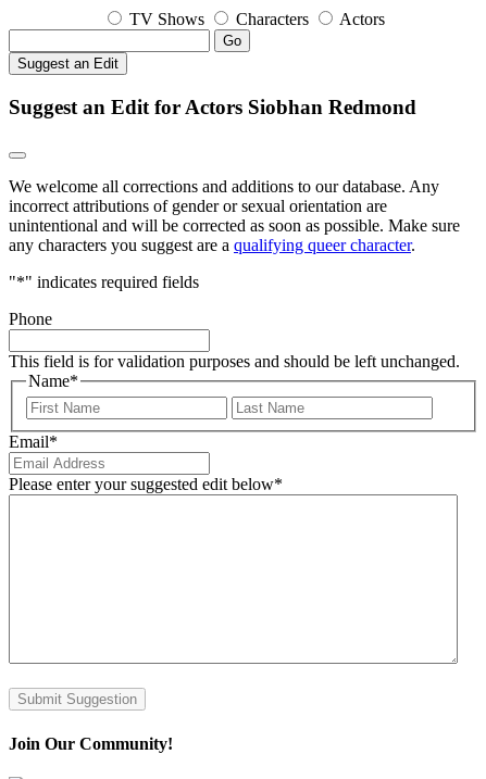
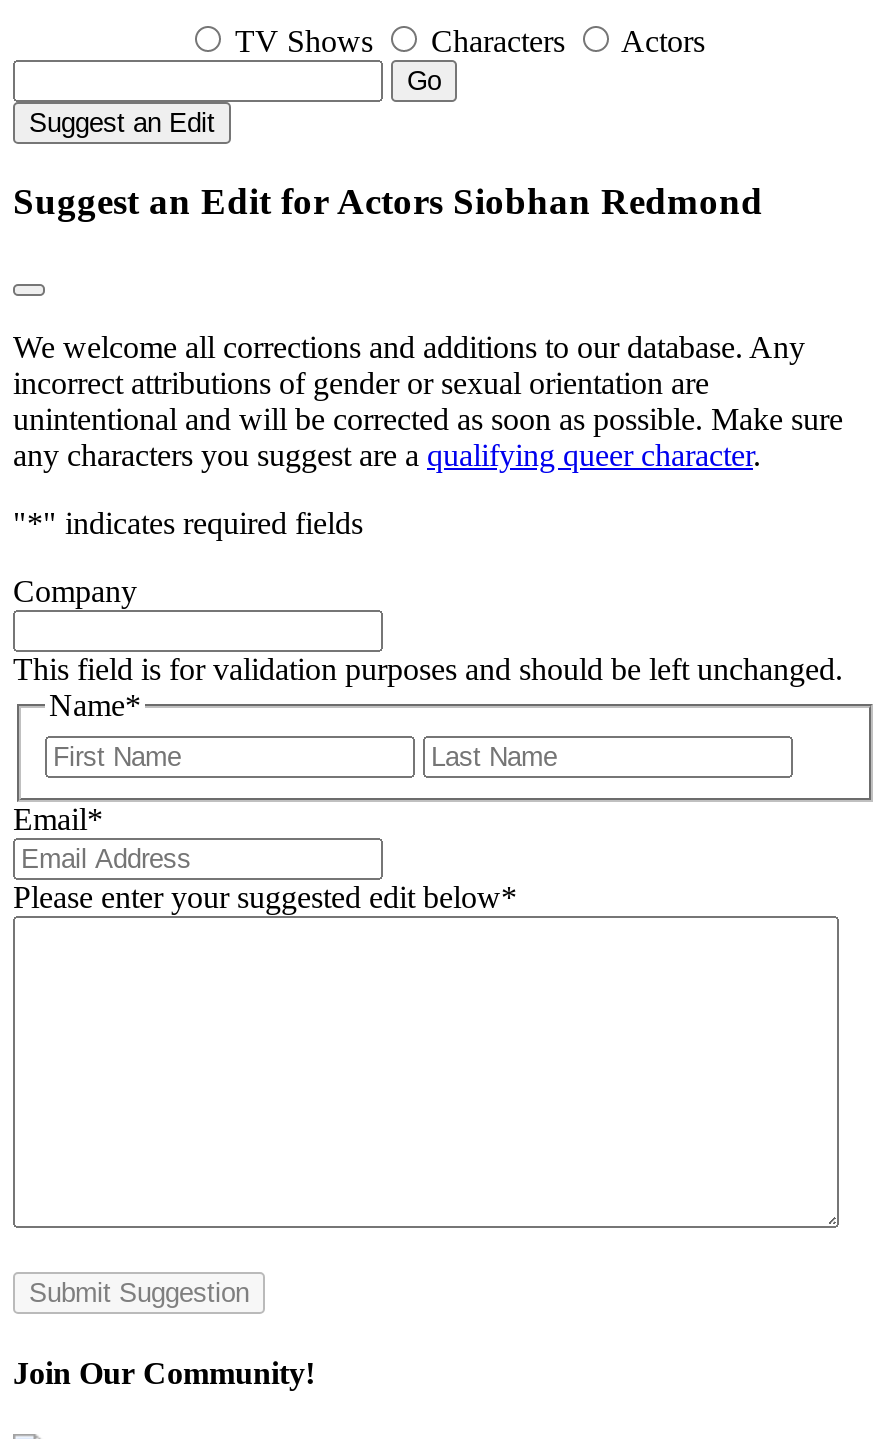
- Phone
+ Company
